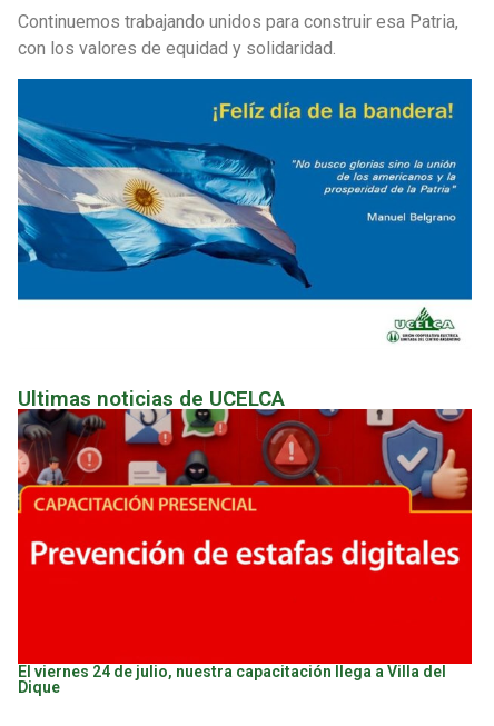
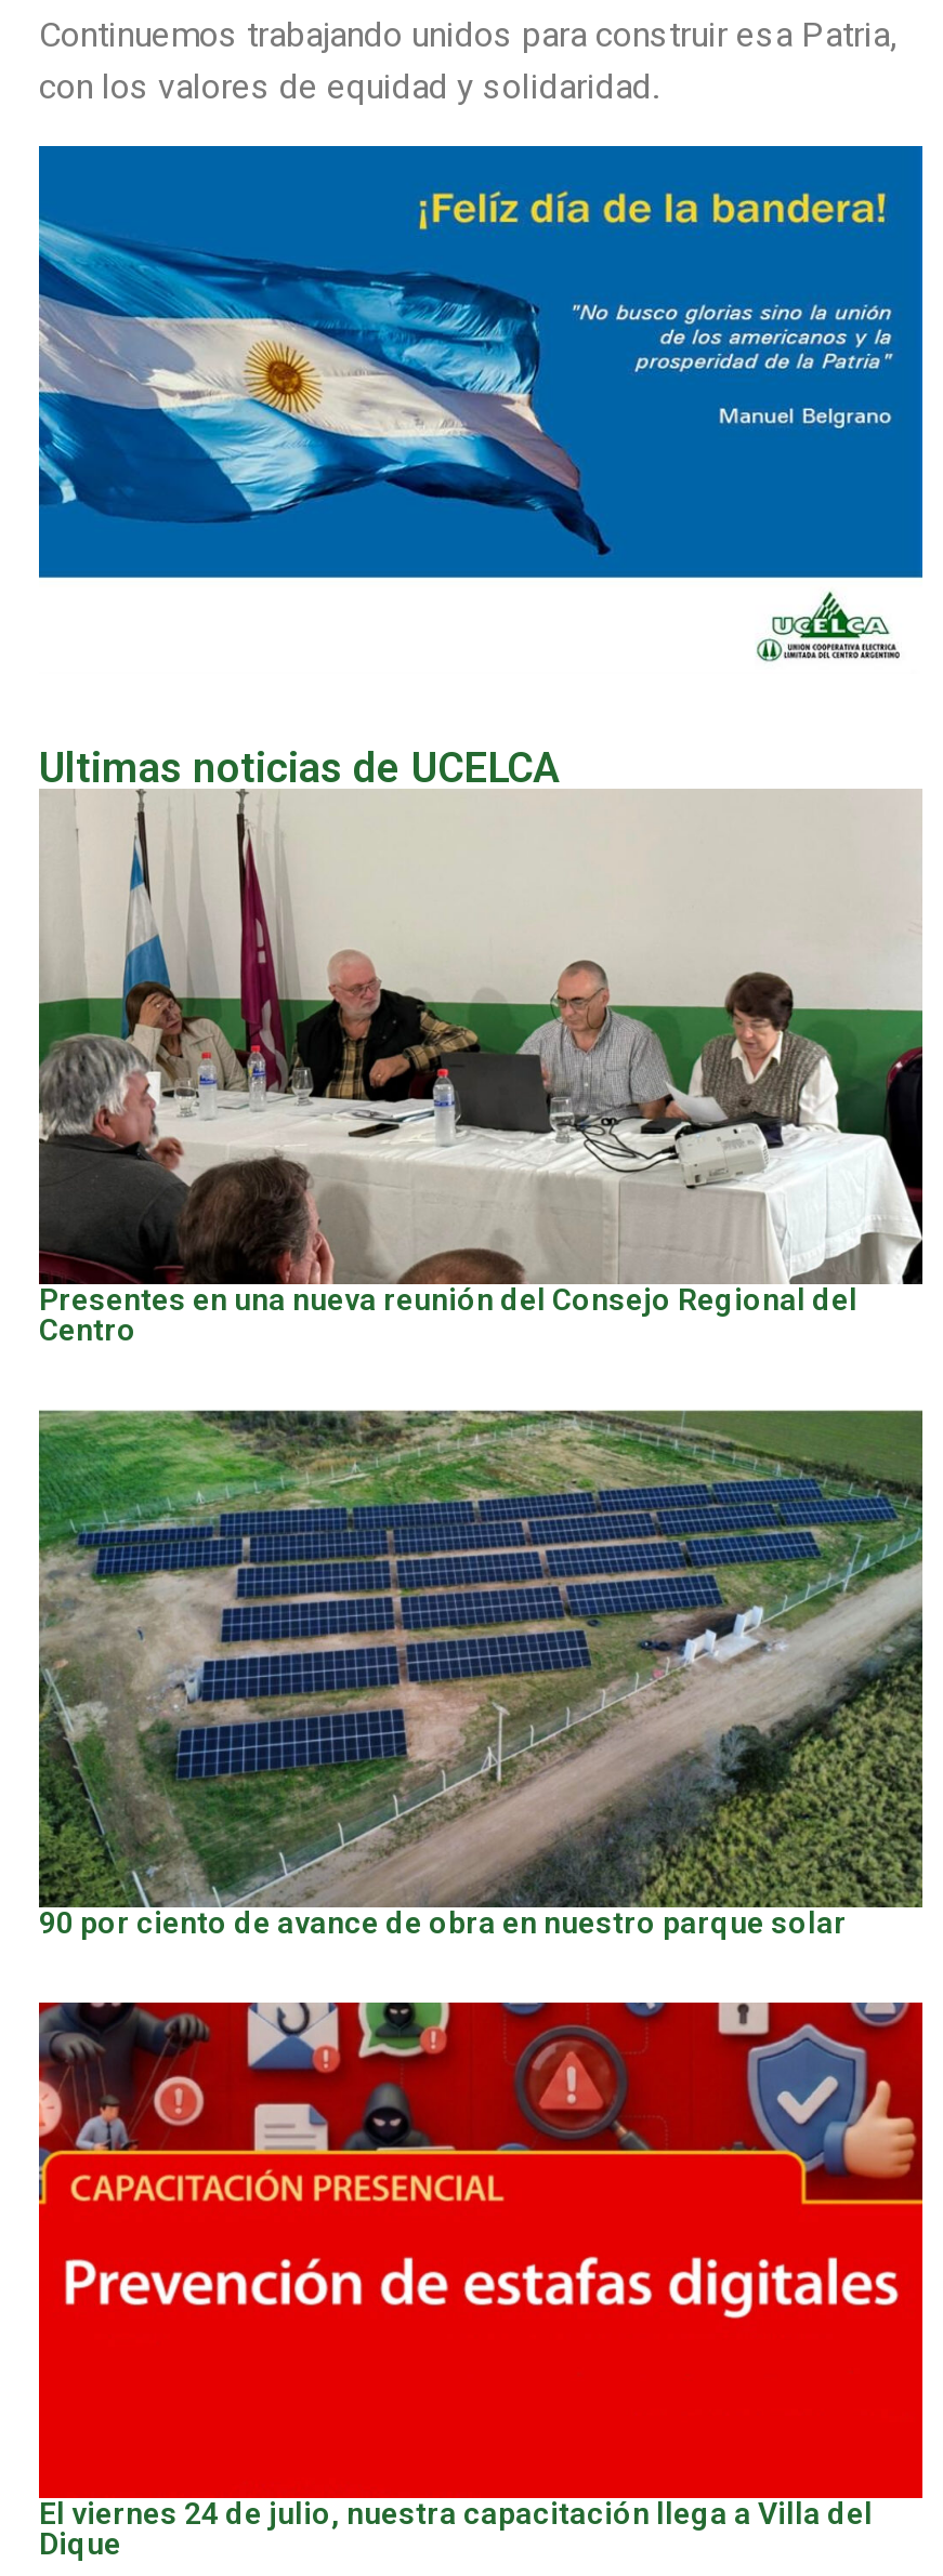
+ [image]
+ Presentes en una nueva reunión del Consejo Regional del
+ Centro

+ [image]
+ 90 por ciento de avance de obra en nuestro parque solar
